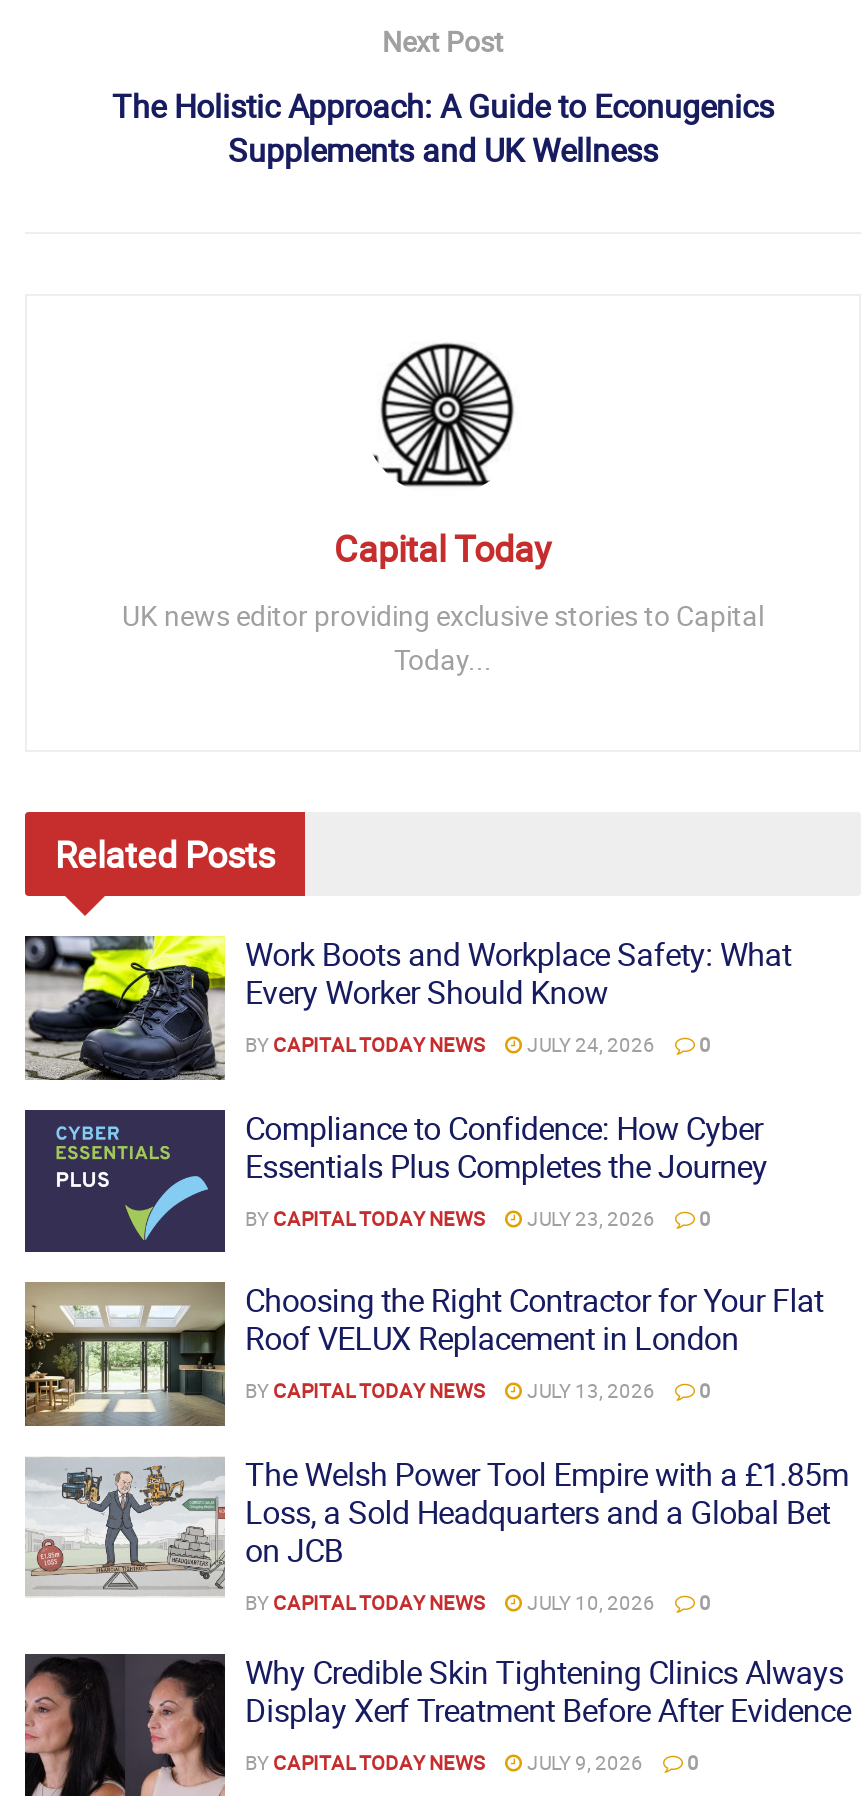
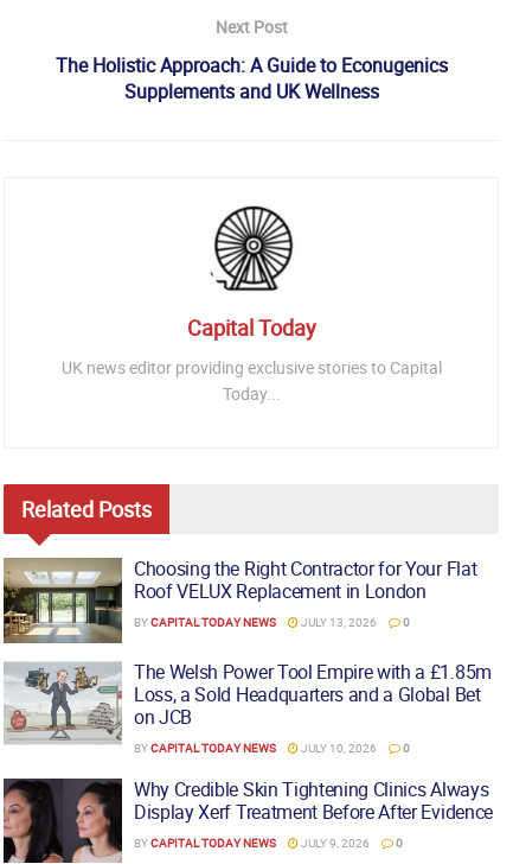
- [image]
- Work Boots and Workplace Safety: What
- Every Worker Should Know
- BY CAPITAL TODAY NEWS
- JULY 24, 2026
- 0
- Compliance to Confidence: How Cyber
- Essentials Plus Completes the Journey
- BY CAPITAL TODAY NEWS
- JULY 23, 2026
- 0

- [image]
